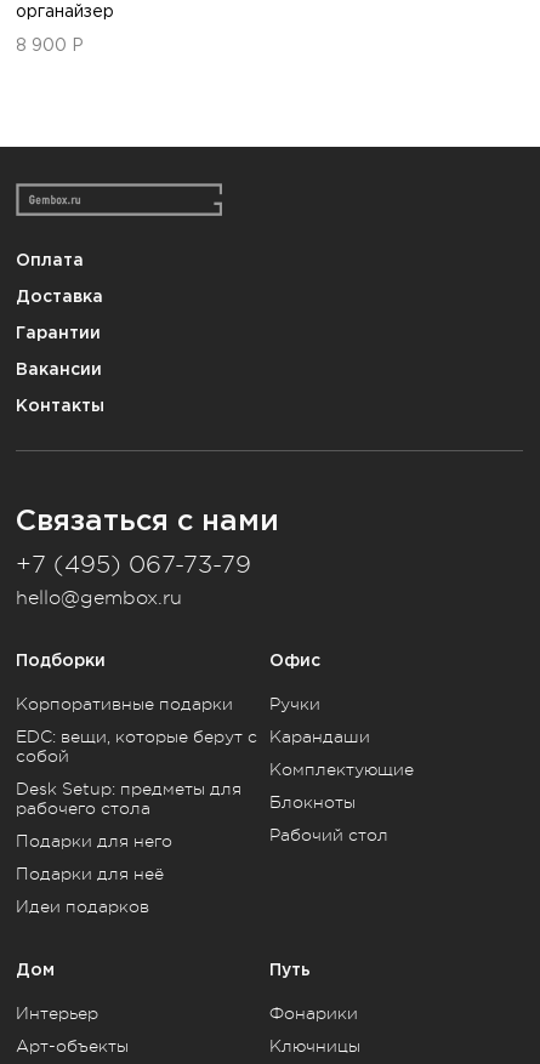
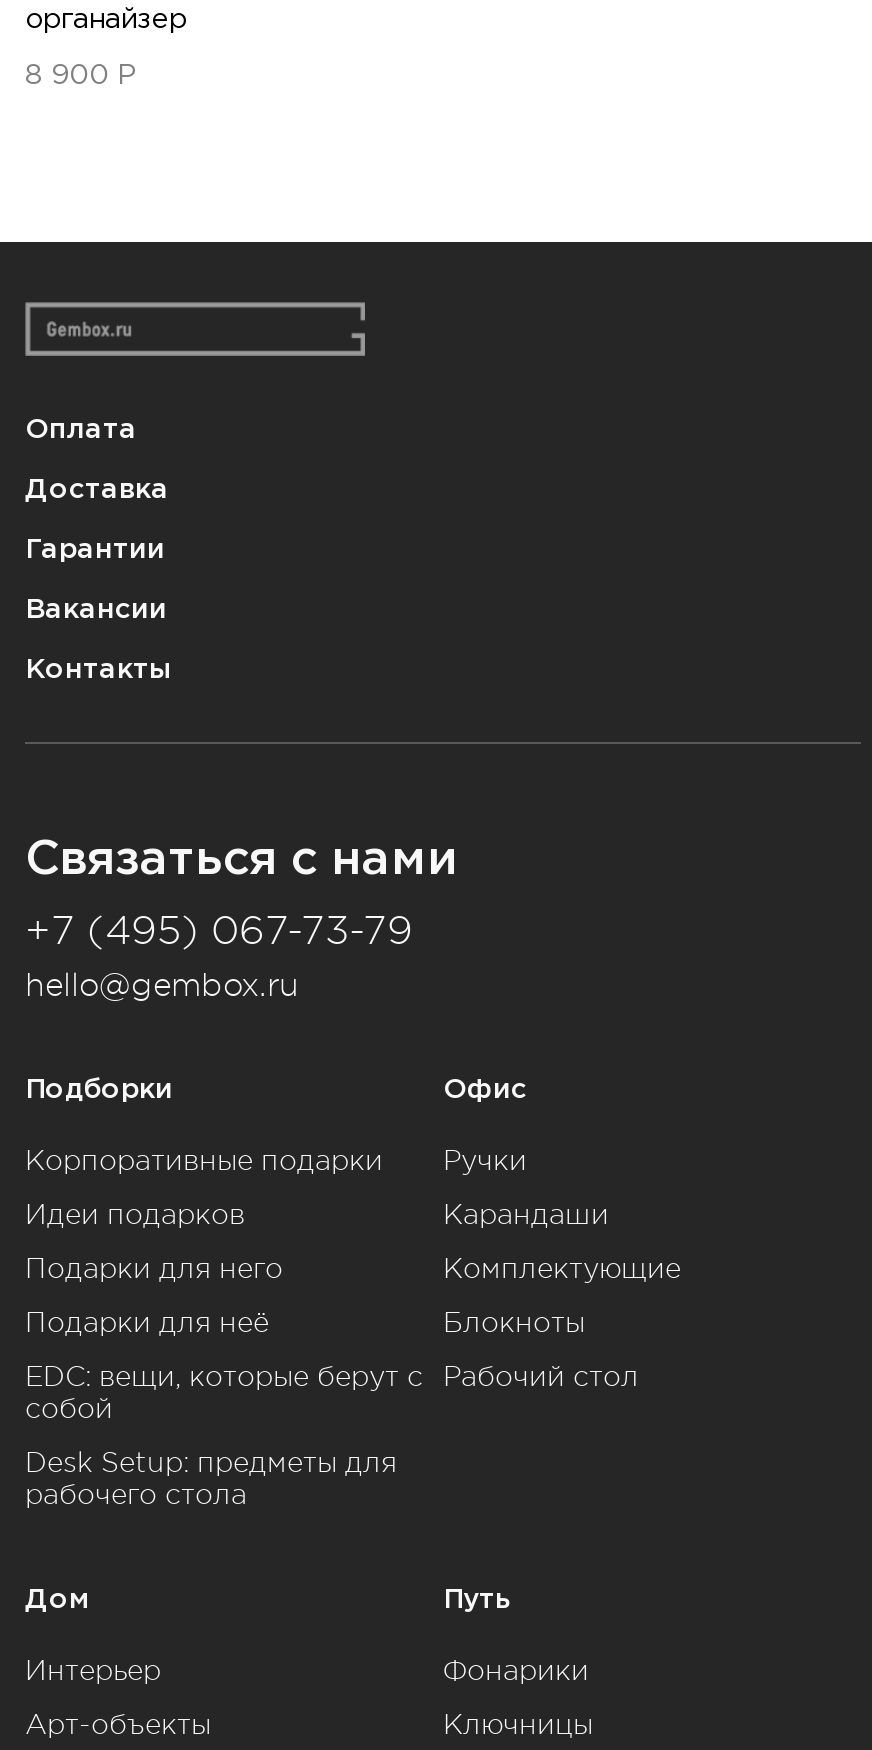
moved down: EDC: вещи, которые берут с | собой | Desk Setup: предметы для | рабочего стола

moved up: Подарки для него | Подарки для неё | Идеи подарков
